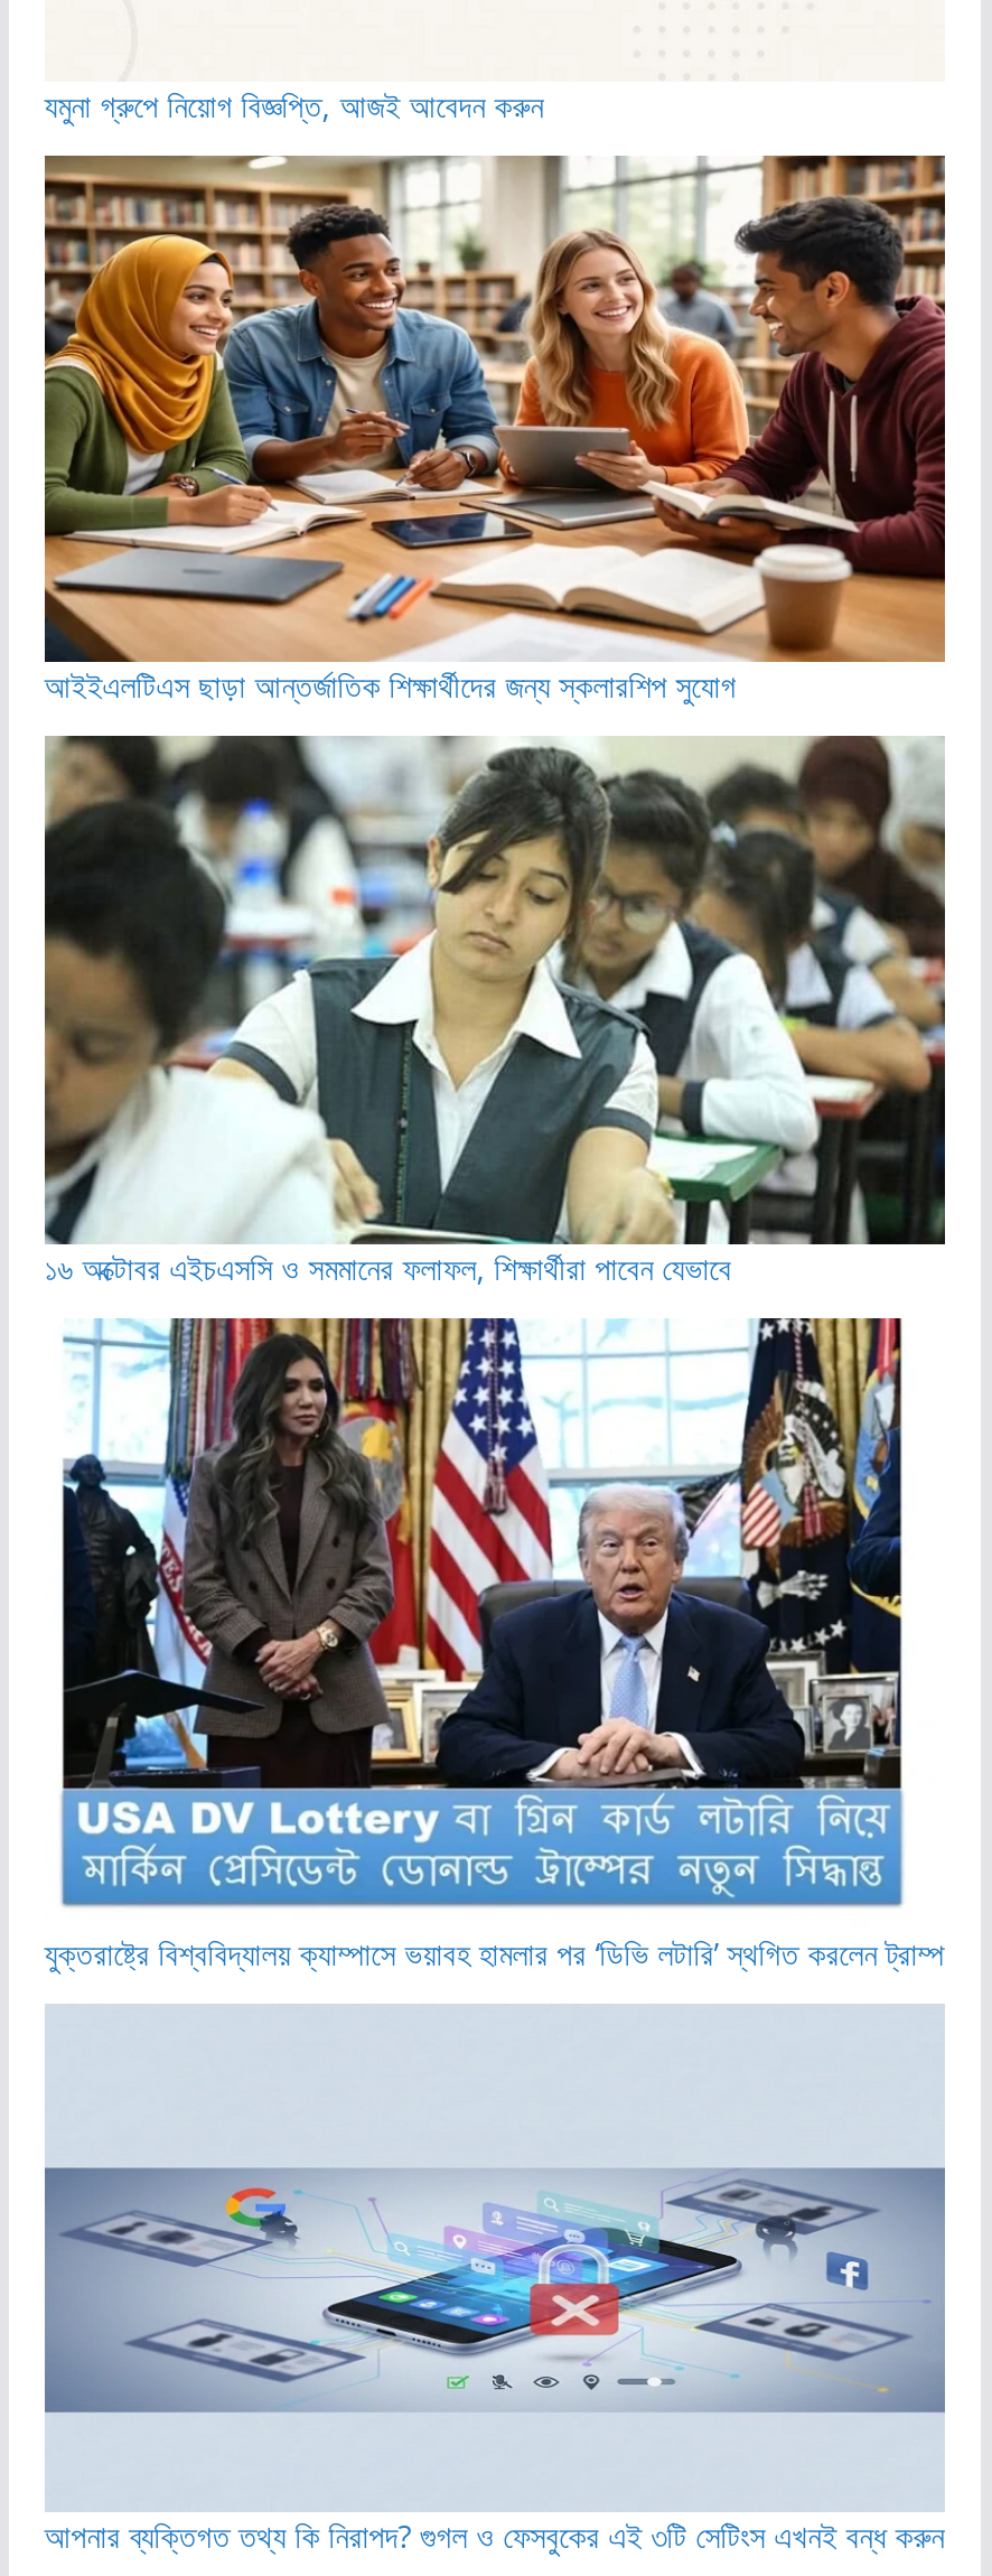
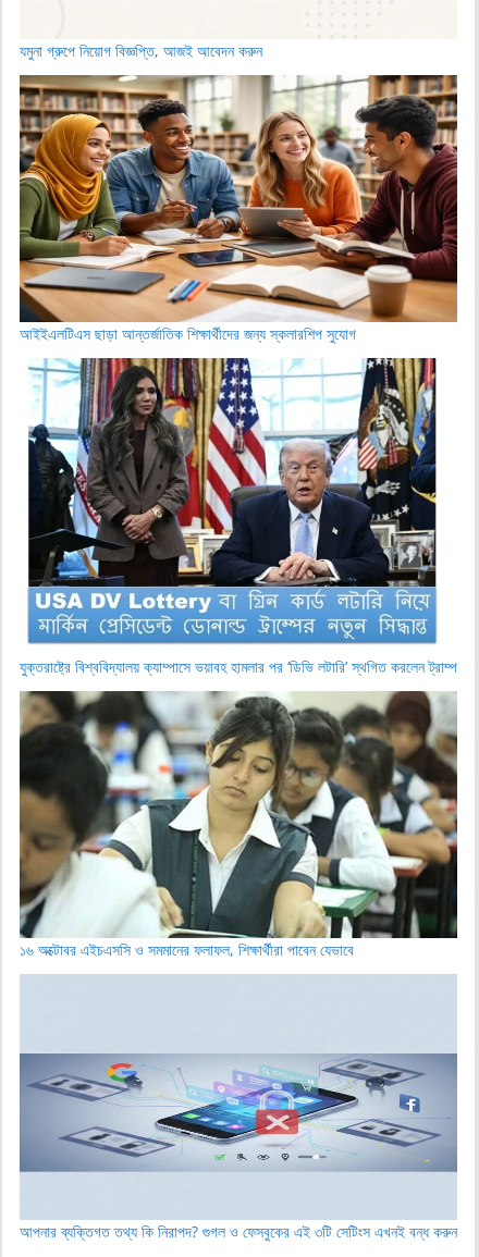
moved down: [image] | ১৬ অক্টোবর এইচএসসি ও সমমানের ফলাফল, শিক্ষার্থীরা পাবেন যেভাবে

moved up: [image] | যুক্তরাষ্ট্রে বিশ্ববিদ্যালয় ক্যাম্পাসে ভয়াবহ হামলার পর ‘ডিভি লটারি’ স্থগিত করলেন ট্রাম্প
